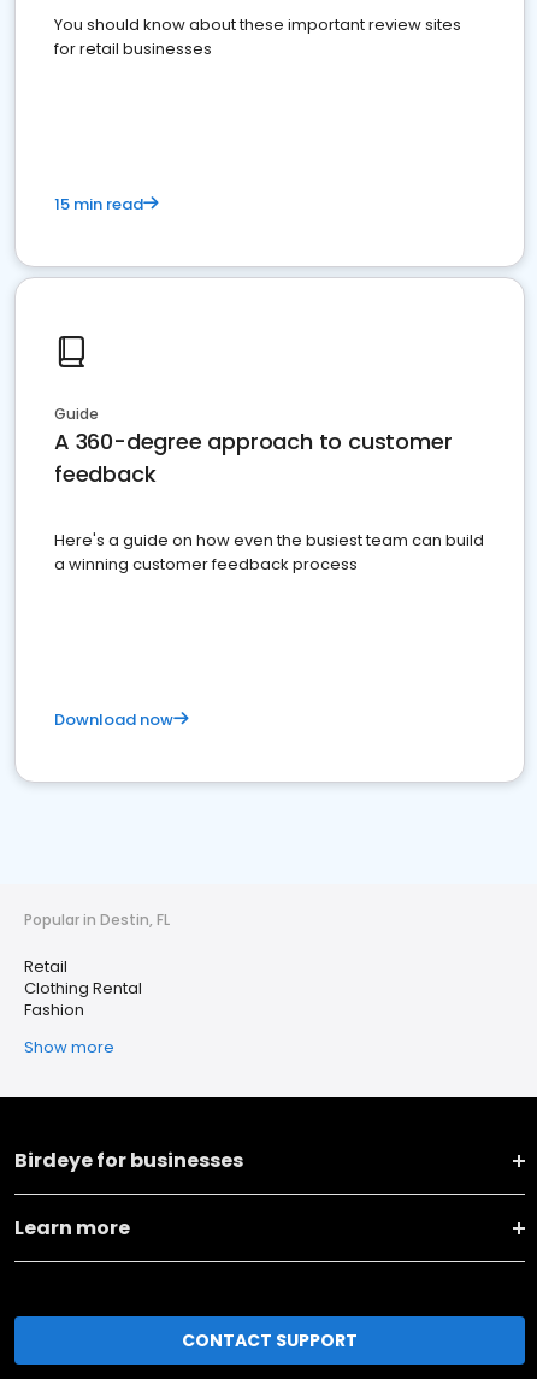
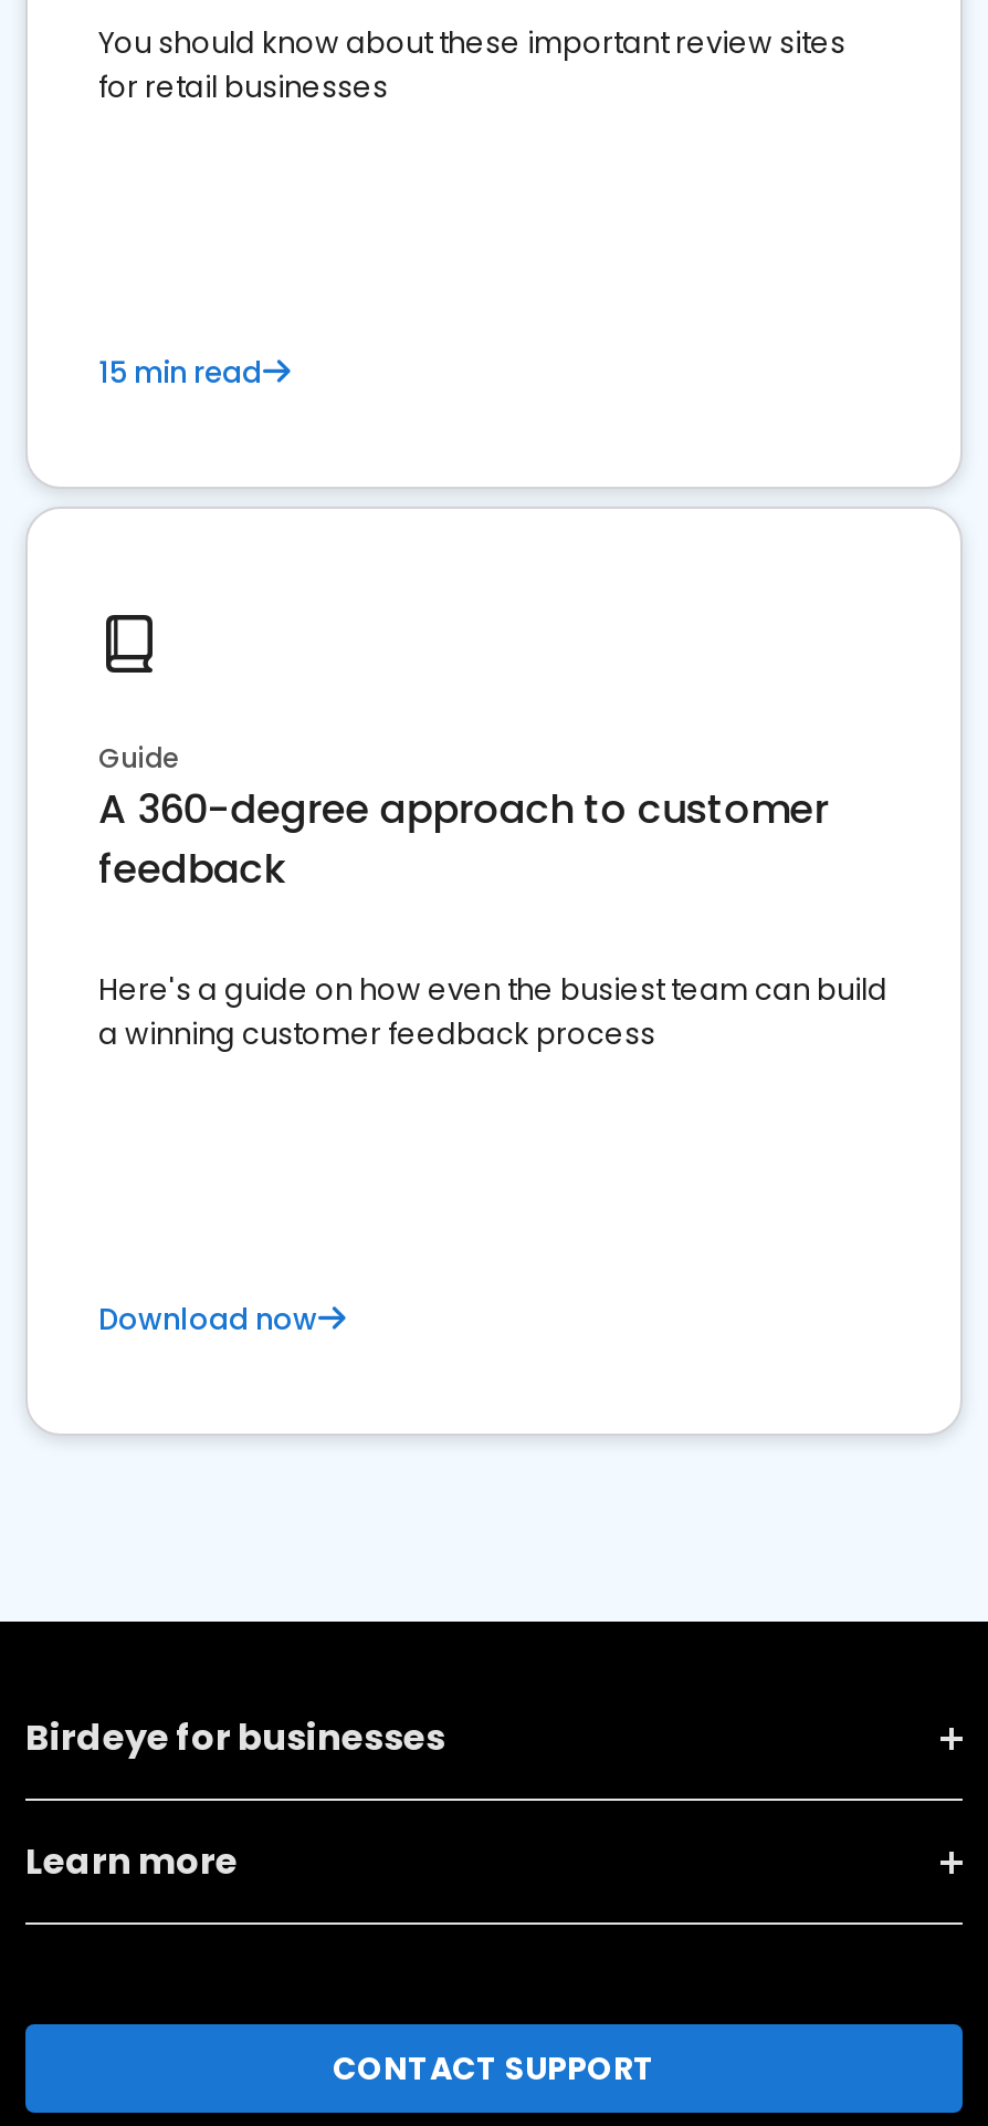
- Popular in Destin, FL
- Retail
- Clothing Rental
- Fashion
- Show more
